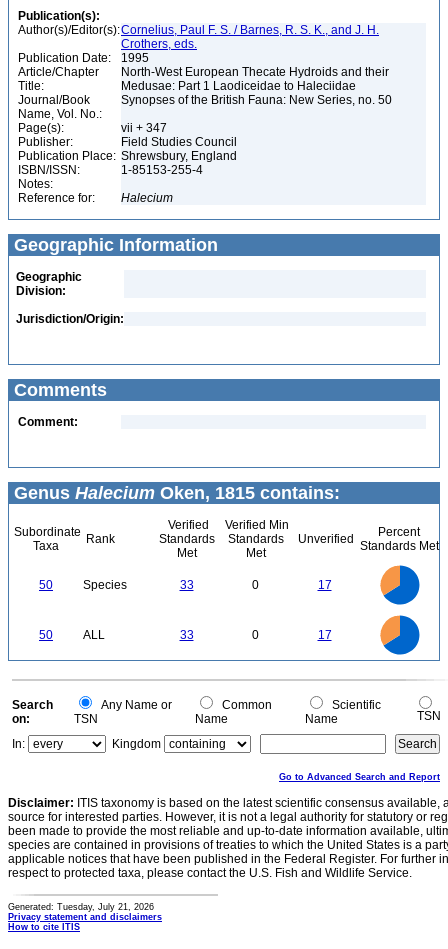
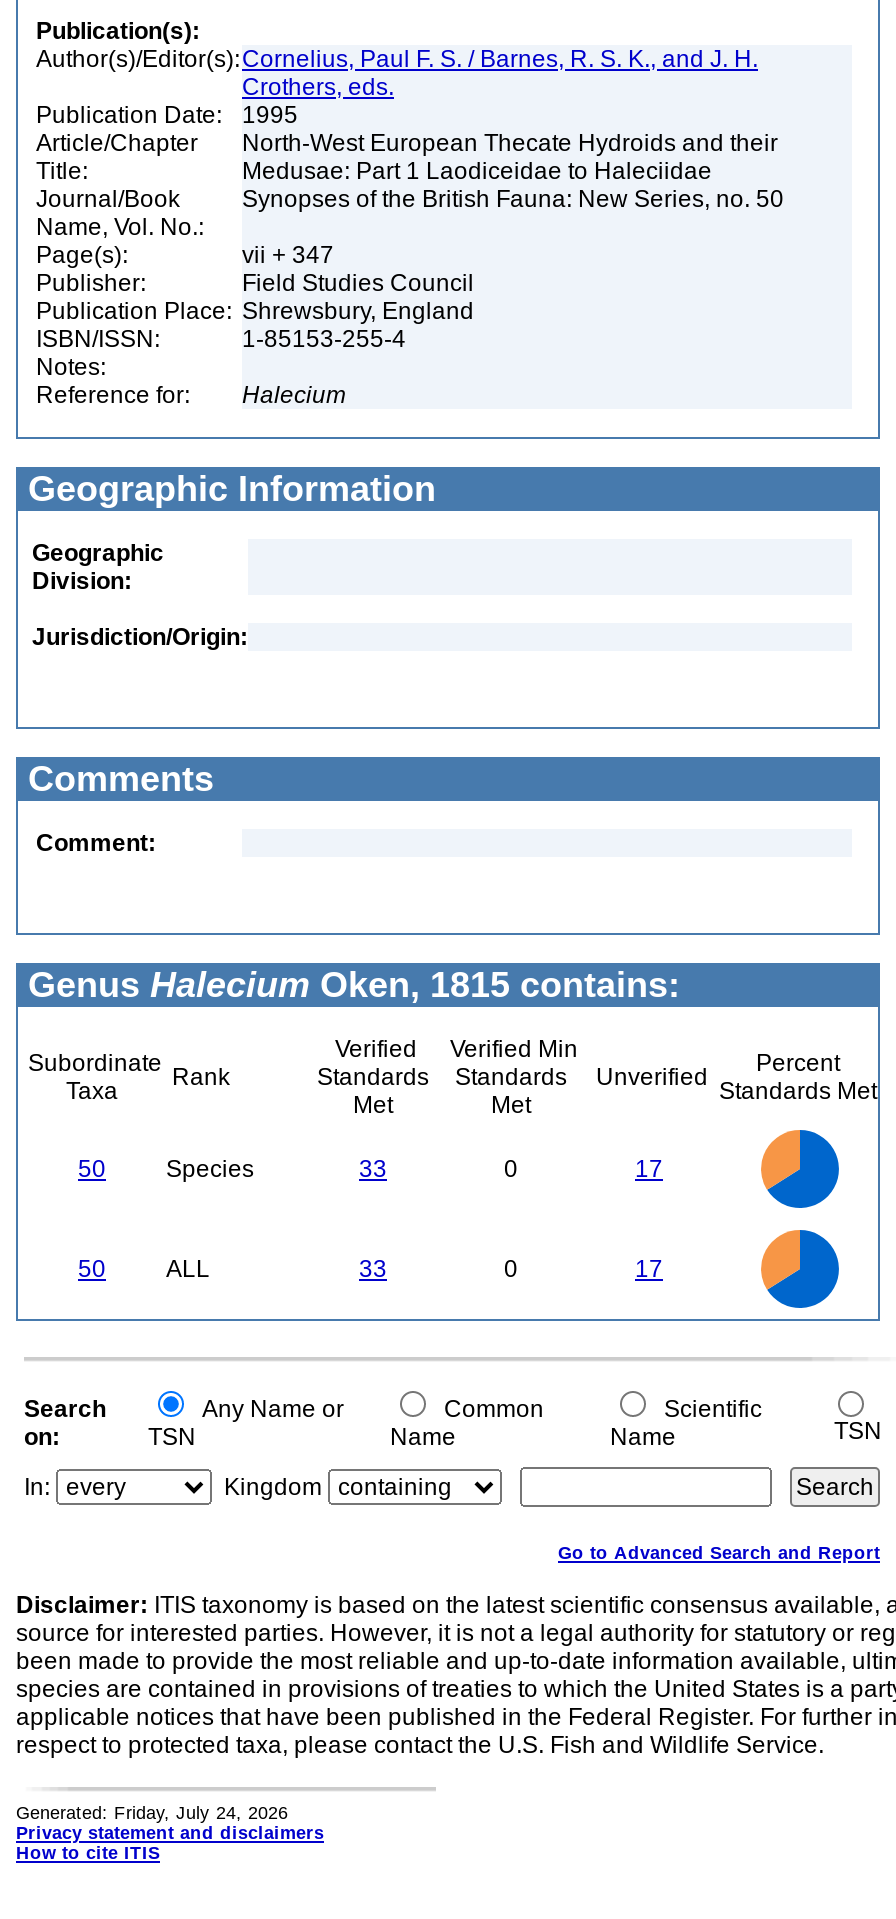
- Generated: Tuesday, July 21, 2026
+ Generated: Friday, July 24, 2026
